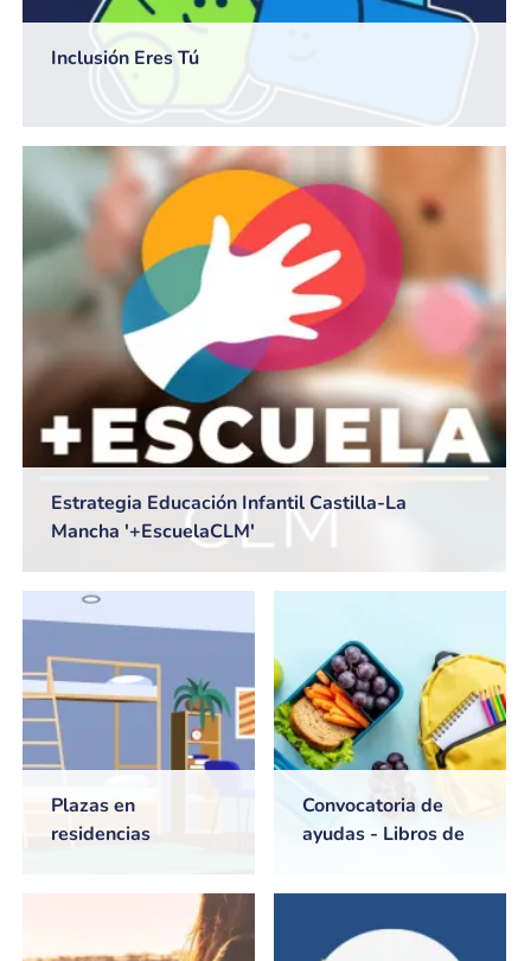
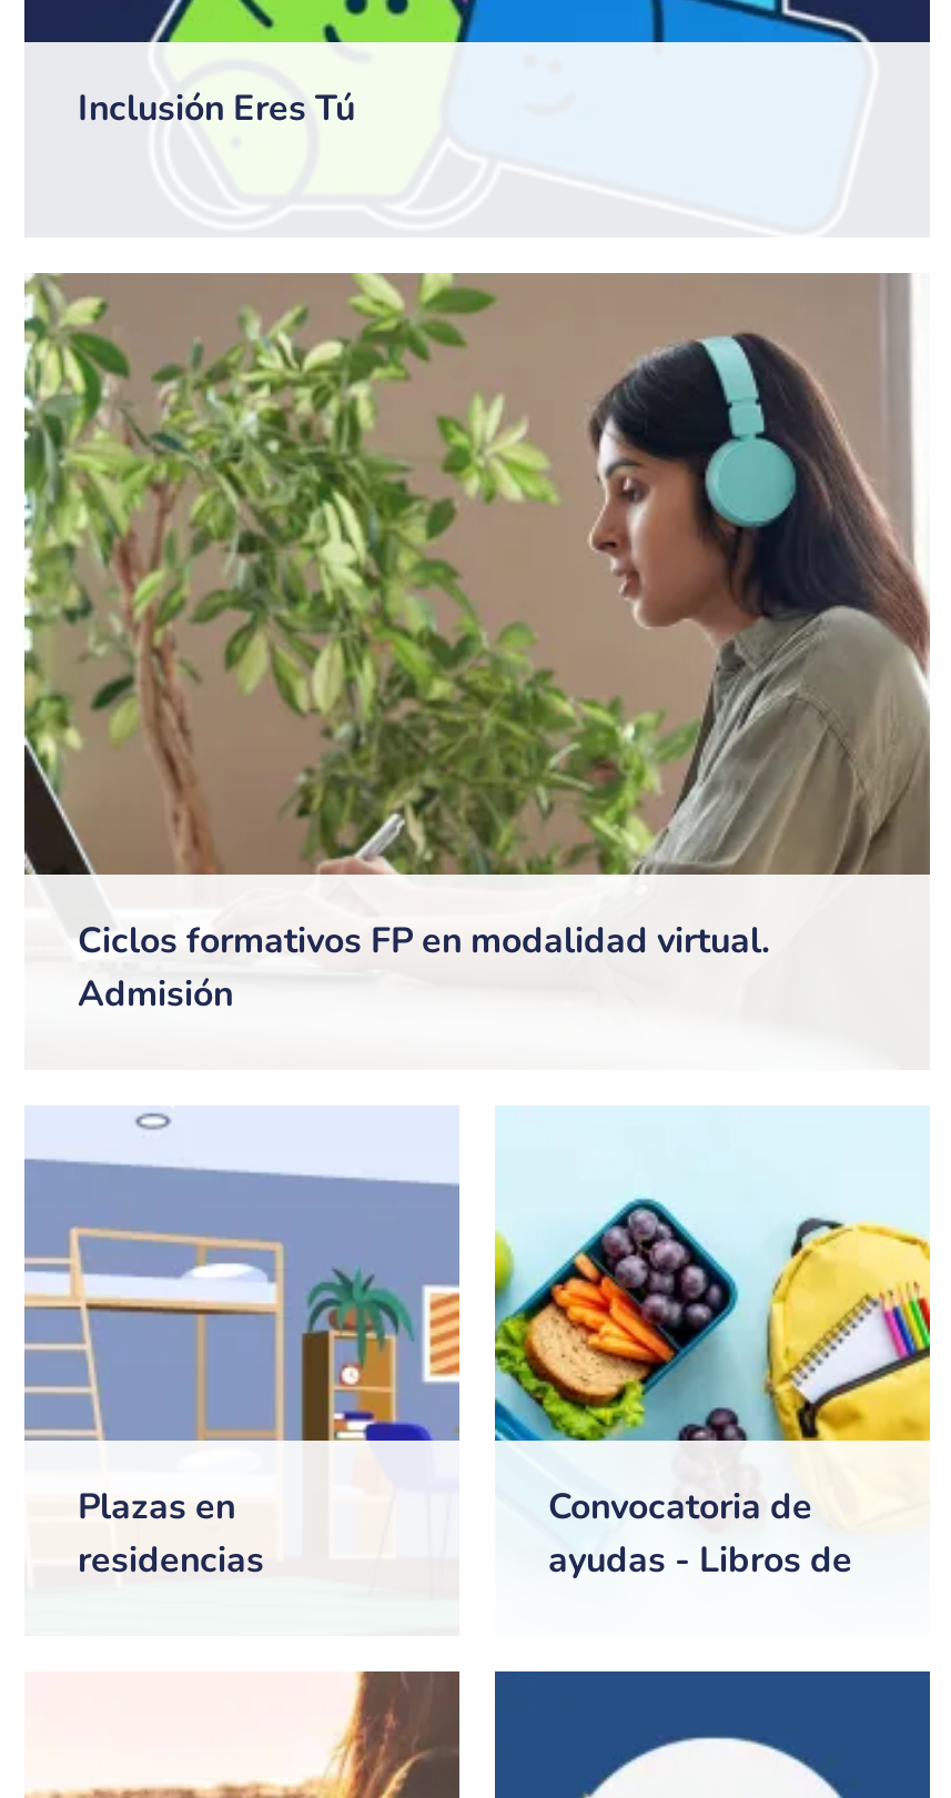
- [image]
- Estrategia Educación Infantil Castilla-La
- Mancha '+EscuelaCLM'
+ [image]
+ Ciclos formativos FP en modalidad virtual.
+ Admisión
